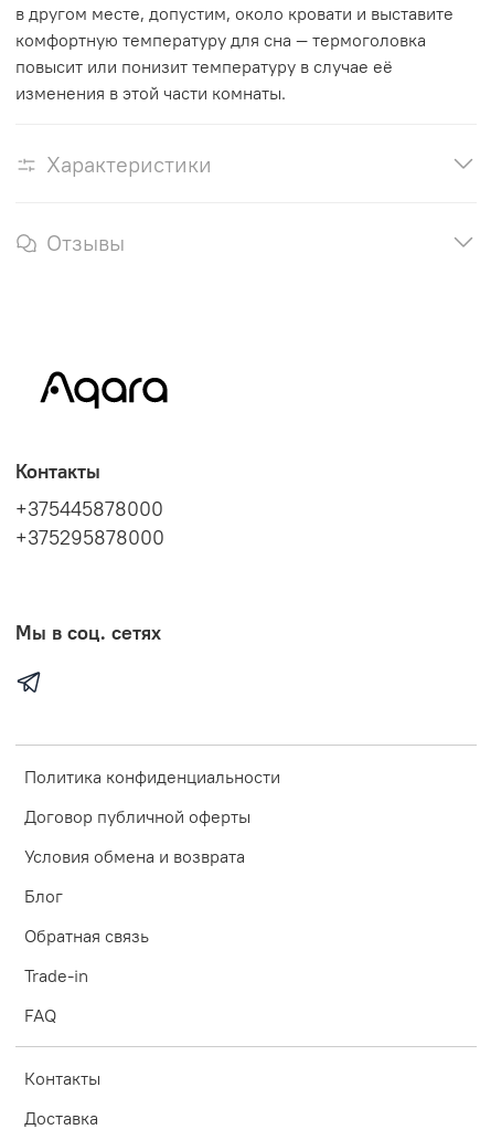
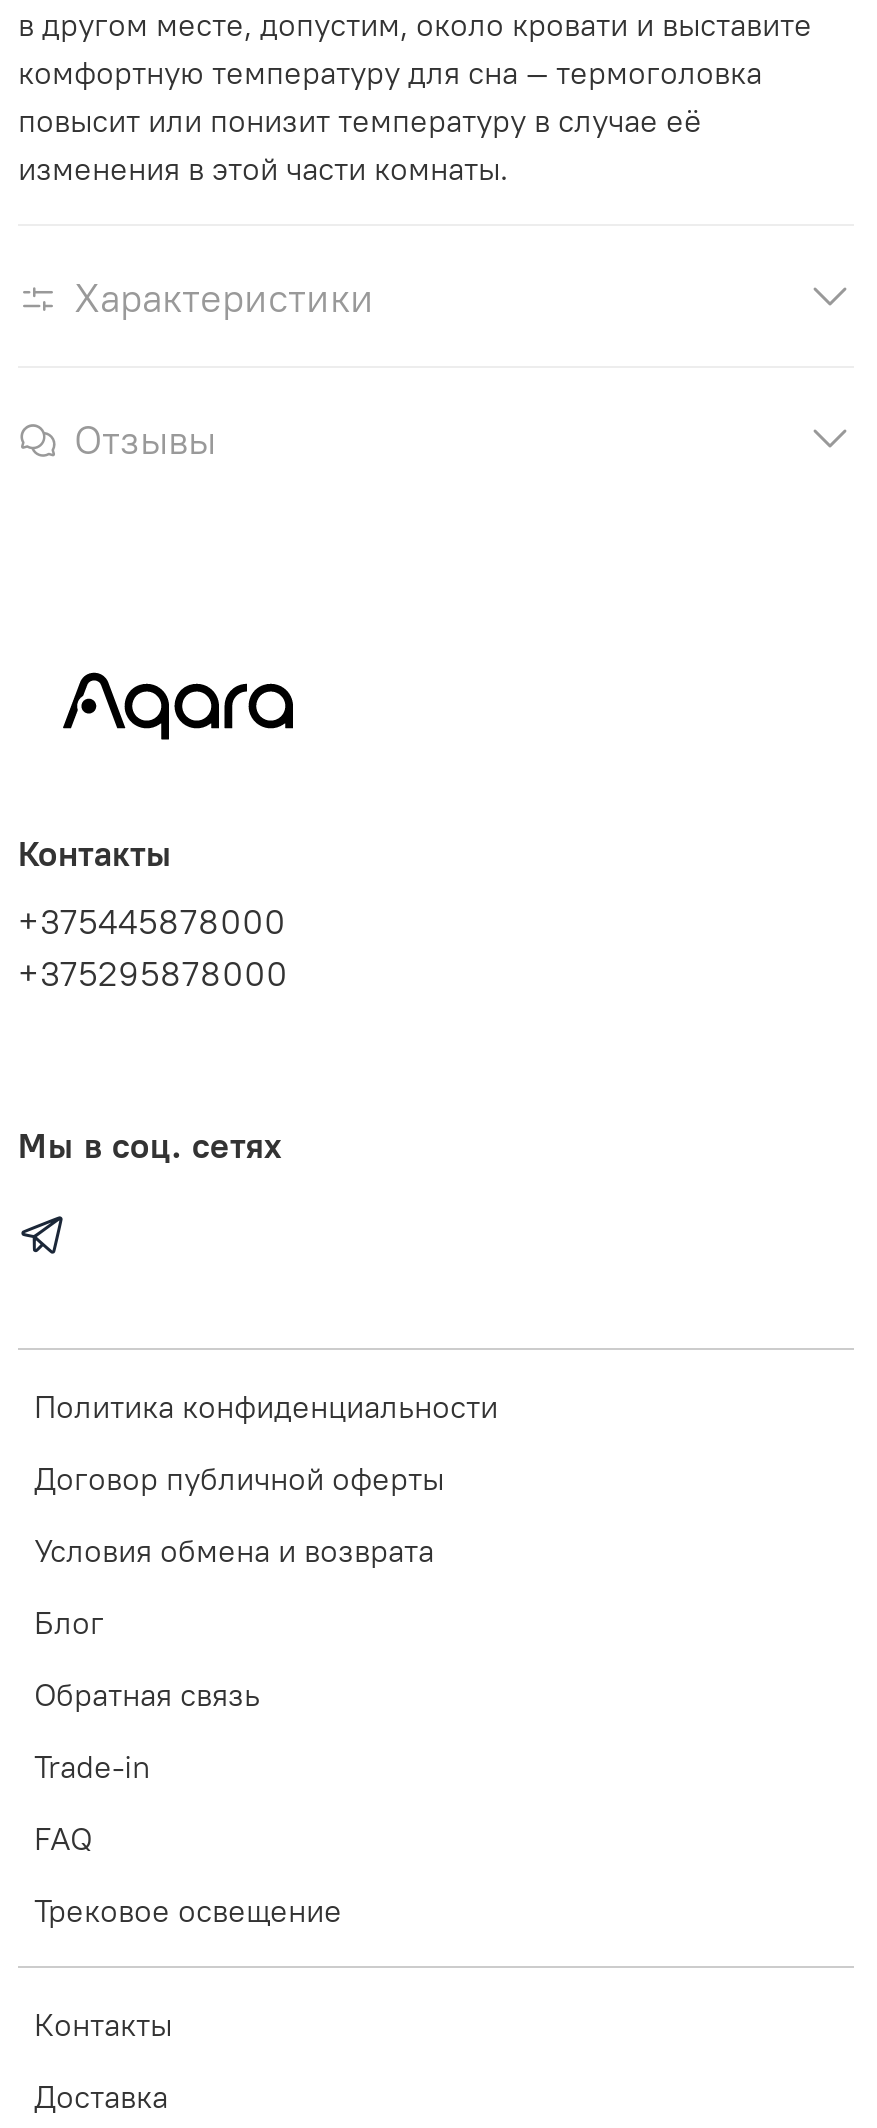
+ Трековое освещение
